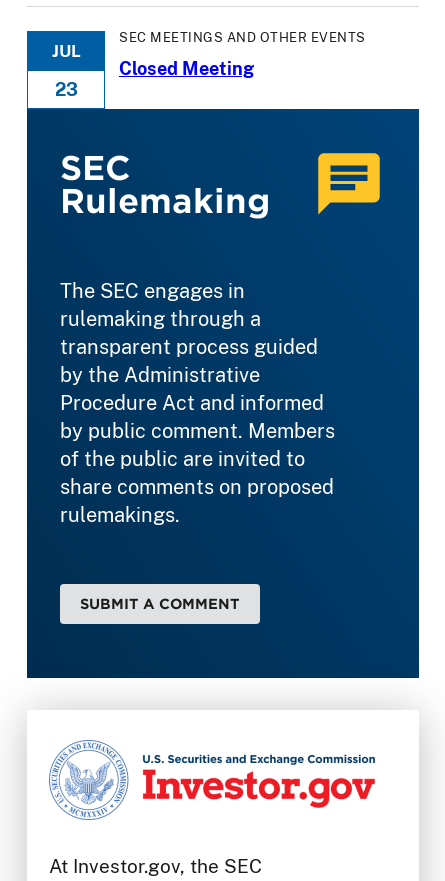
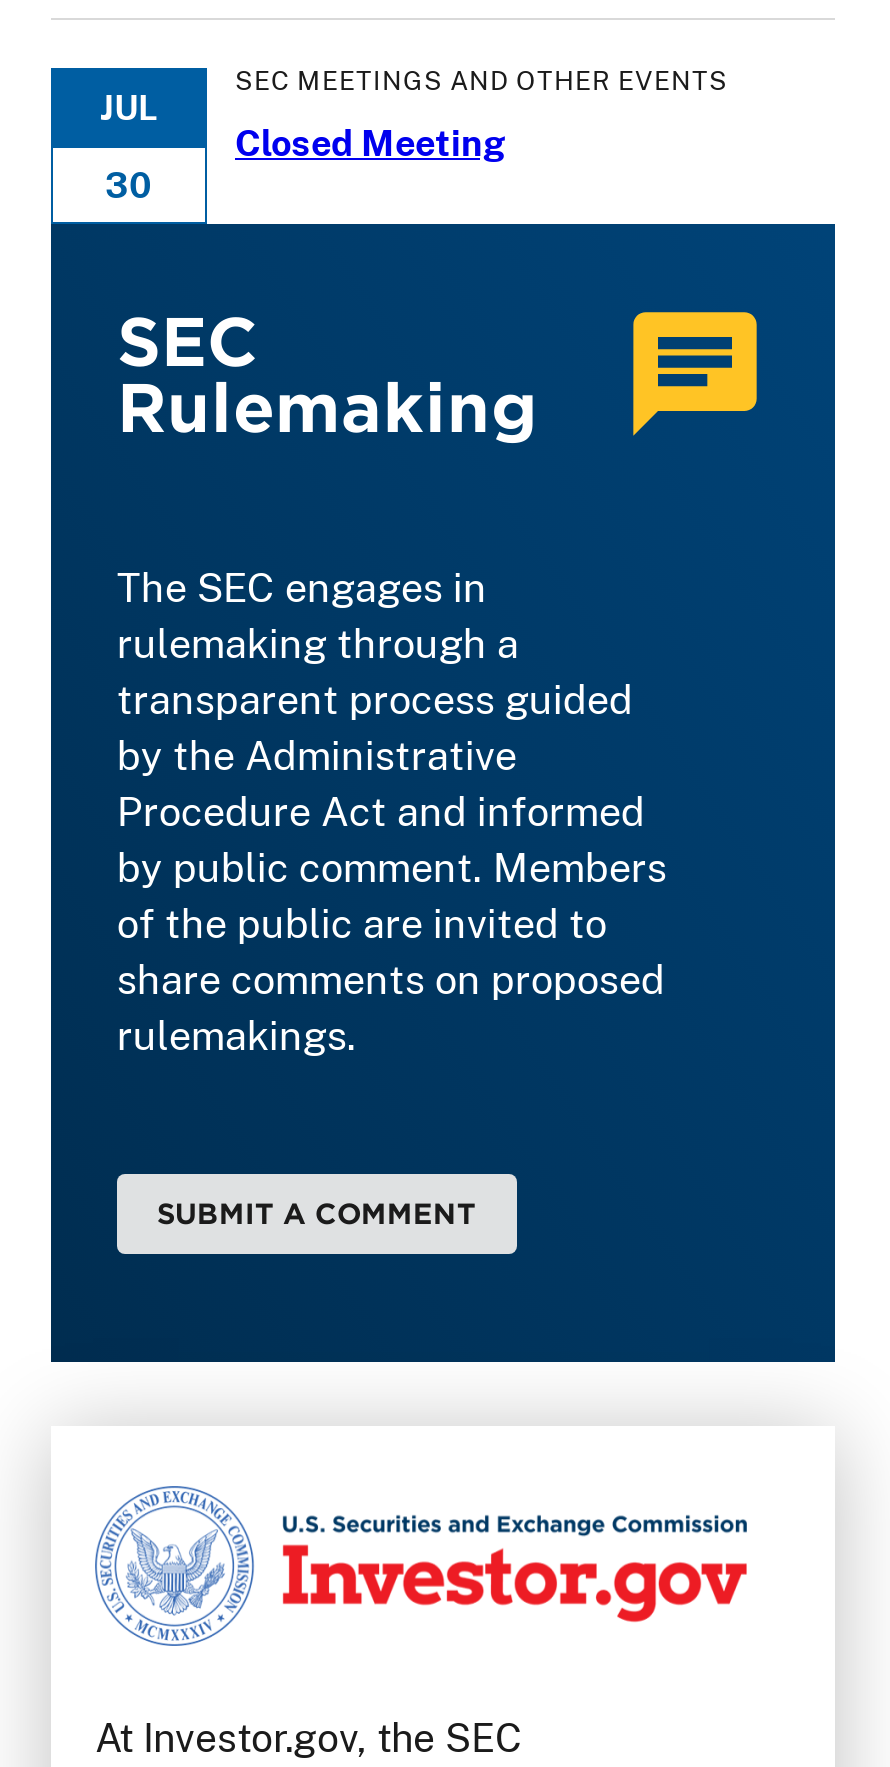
- 23
+ 30
